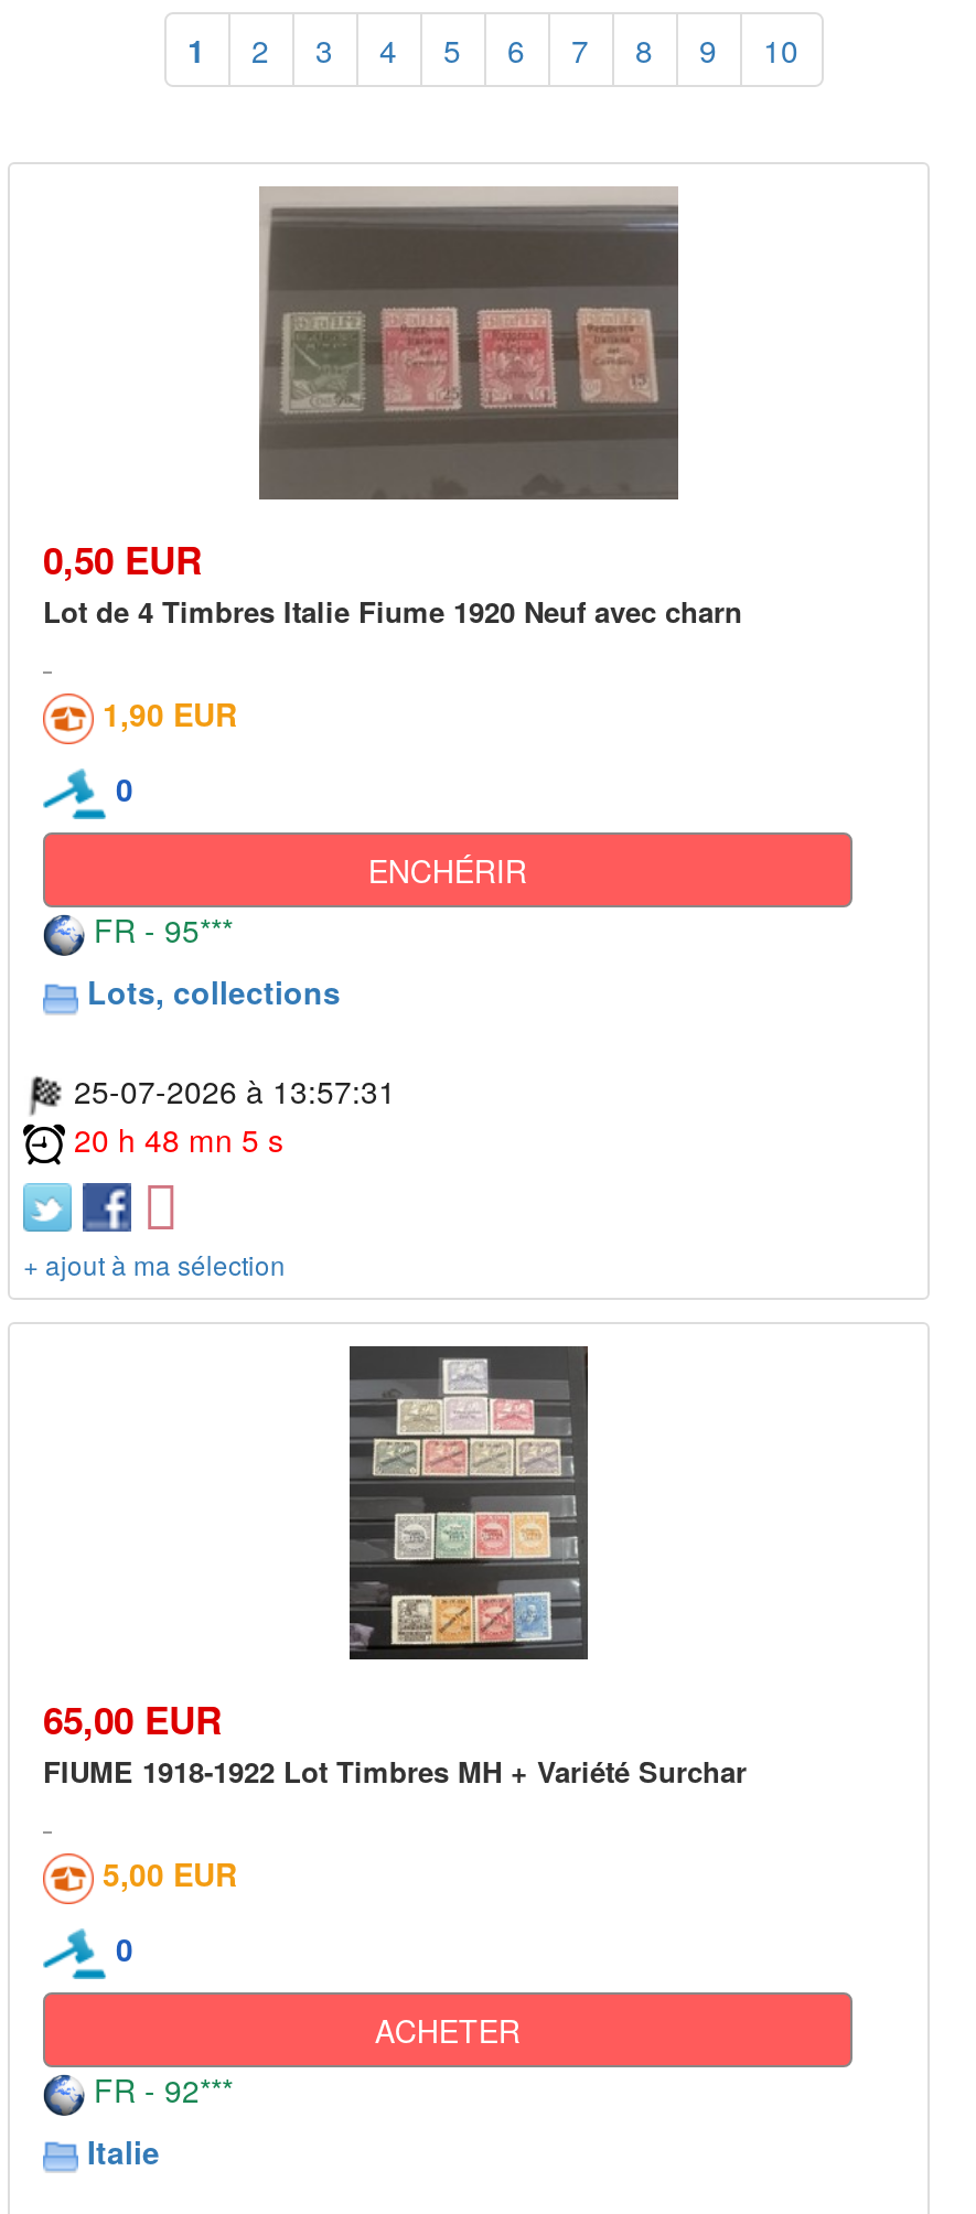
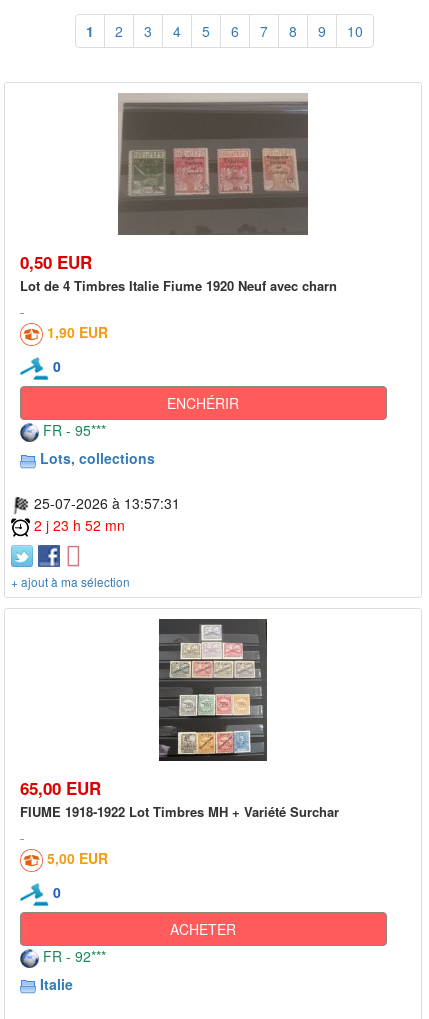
- 20 h 48 mn 5 s
+ 2 j 23 h 52 mn
